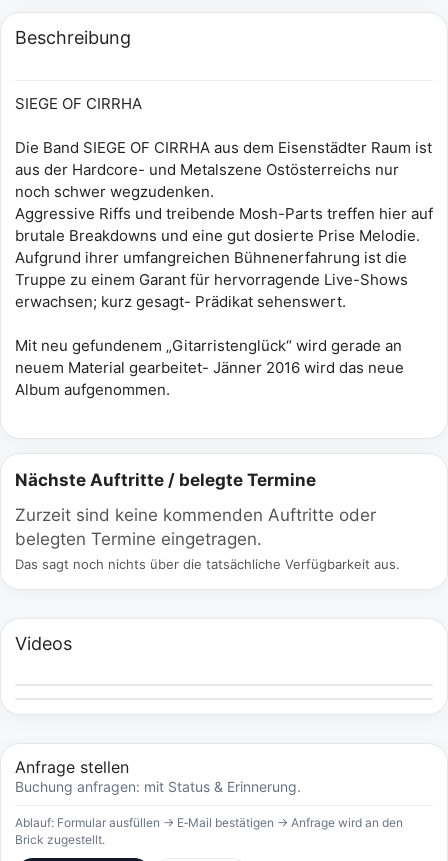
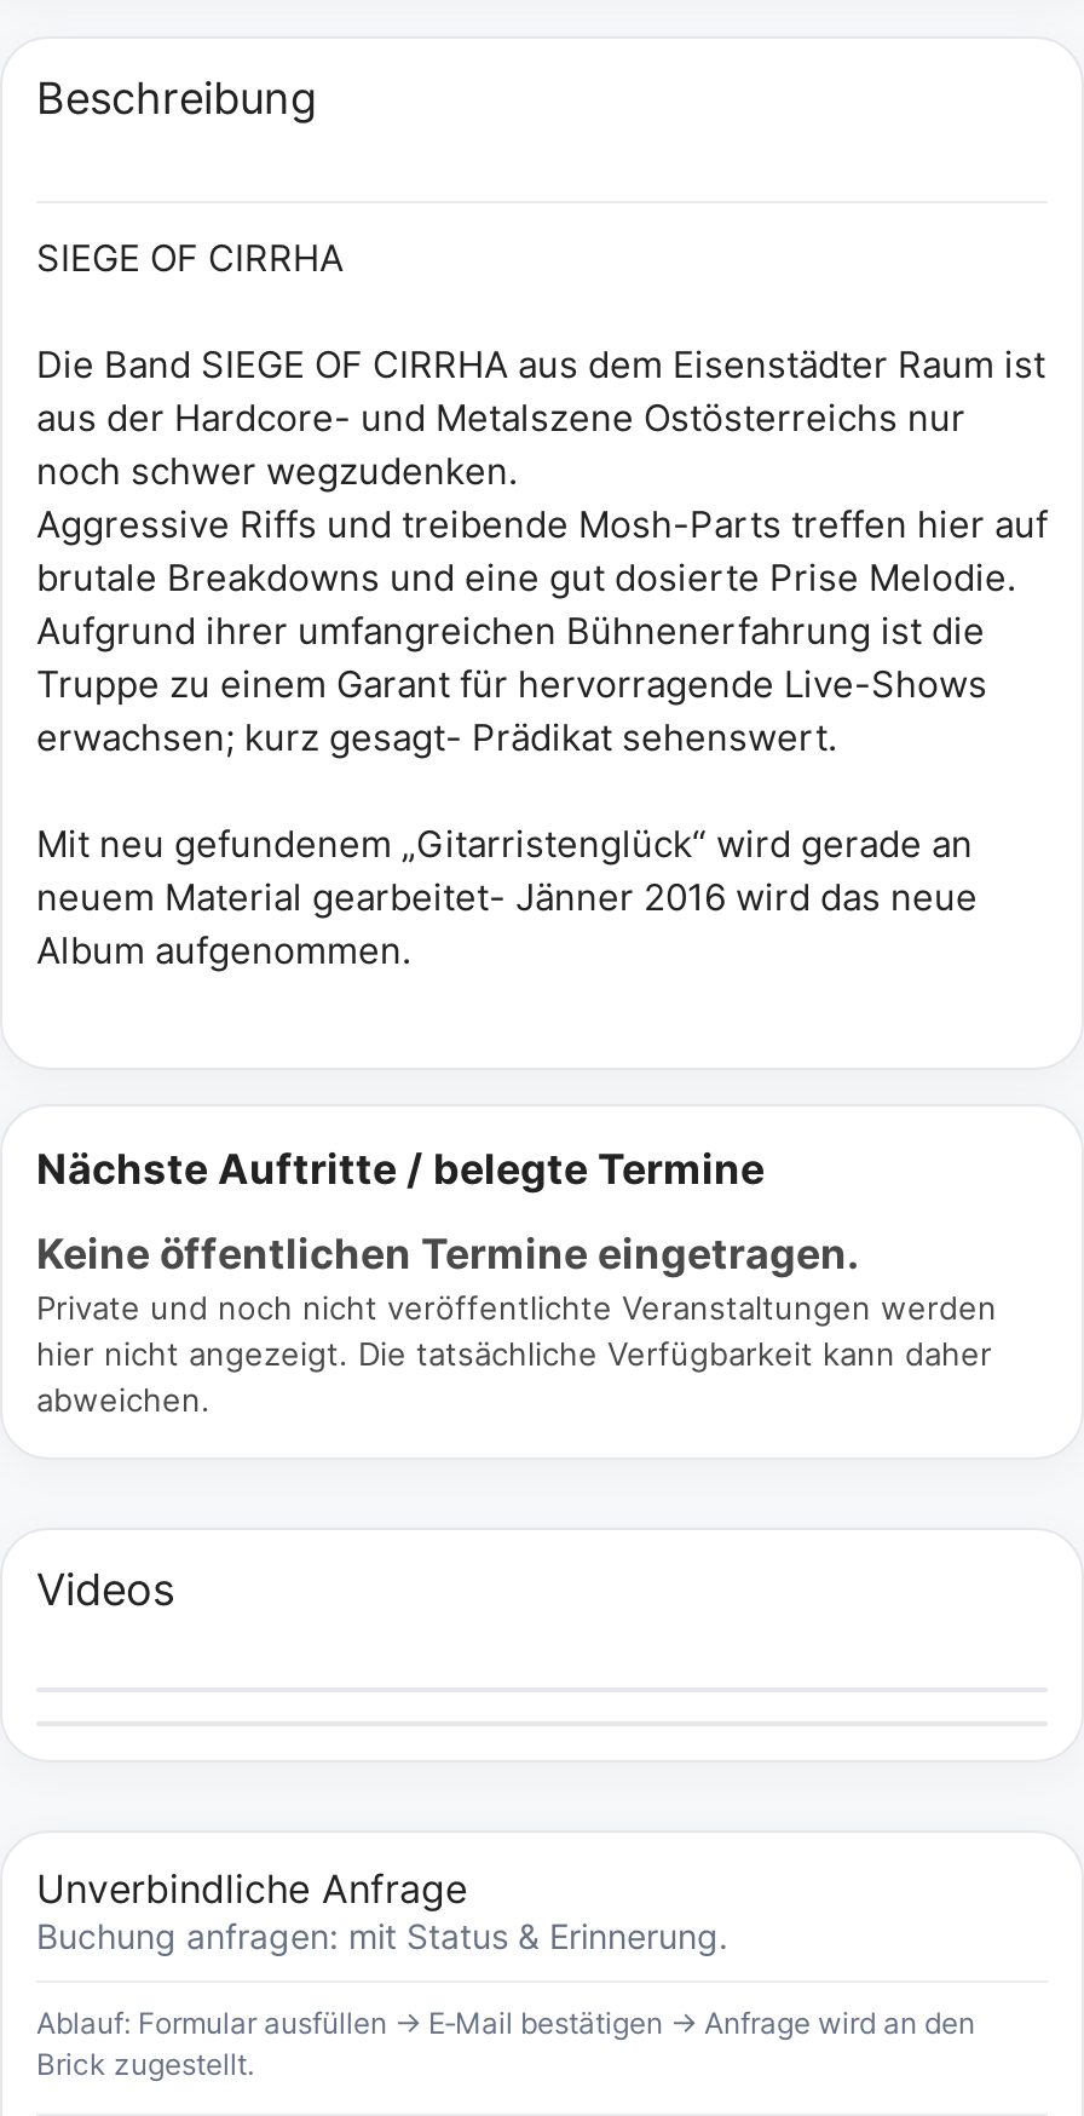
- Zurzeit sind keine kommenden Auftritte oder
- belegten Termine eingetragen.
- Das sagt noch nichts über die tatsächliche Verfügbarkeit aus.
+ Keine öffentlichen Termine eingetragen.
+ Private und noch nicht veröffentlichte Veranstaltungen werden
+ hier nicht angezeigt. Die tatsächliche Verfügbarkeit kann daher
+ abweichen.

- Anfrage stellen
+ Unverbindliche Anfrage
